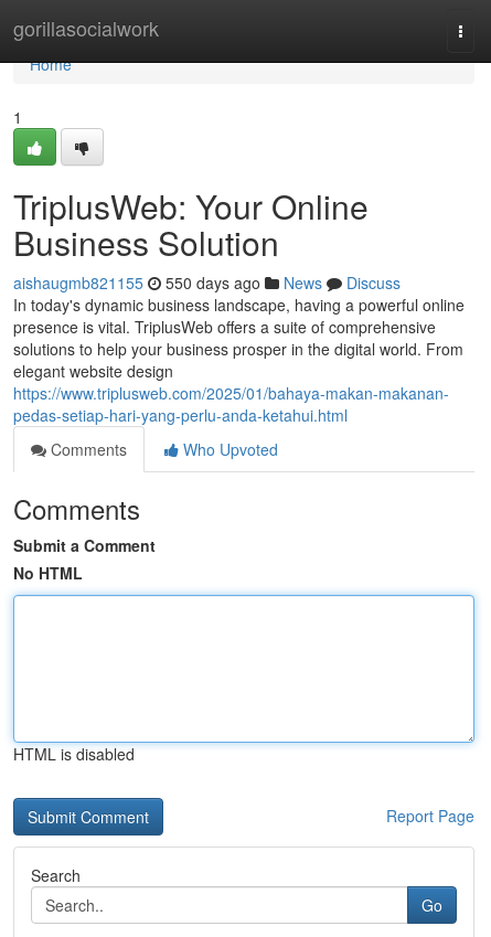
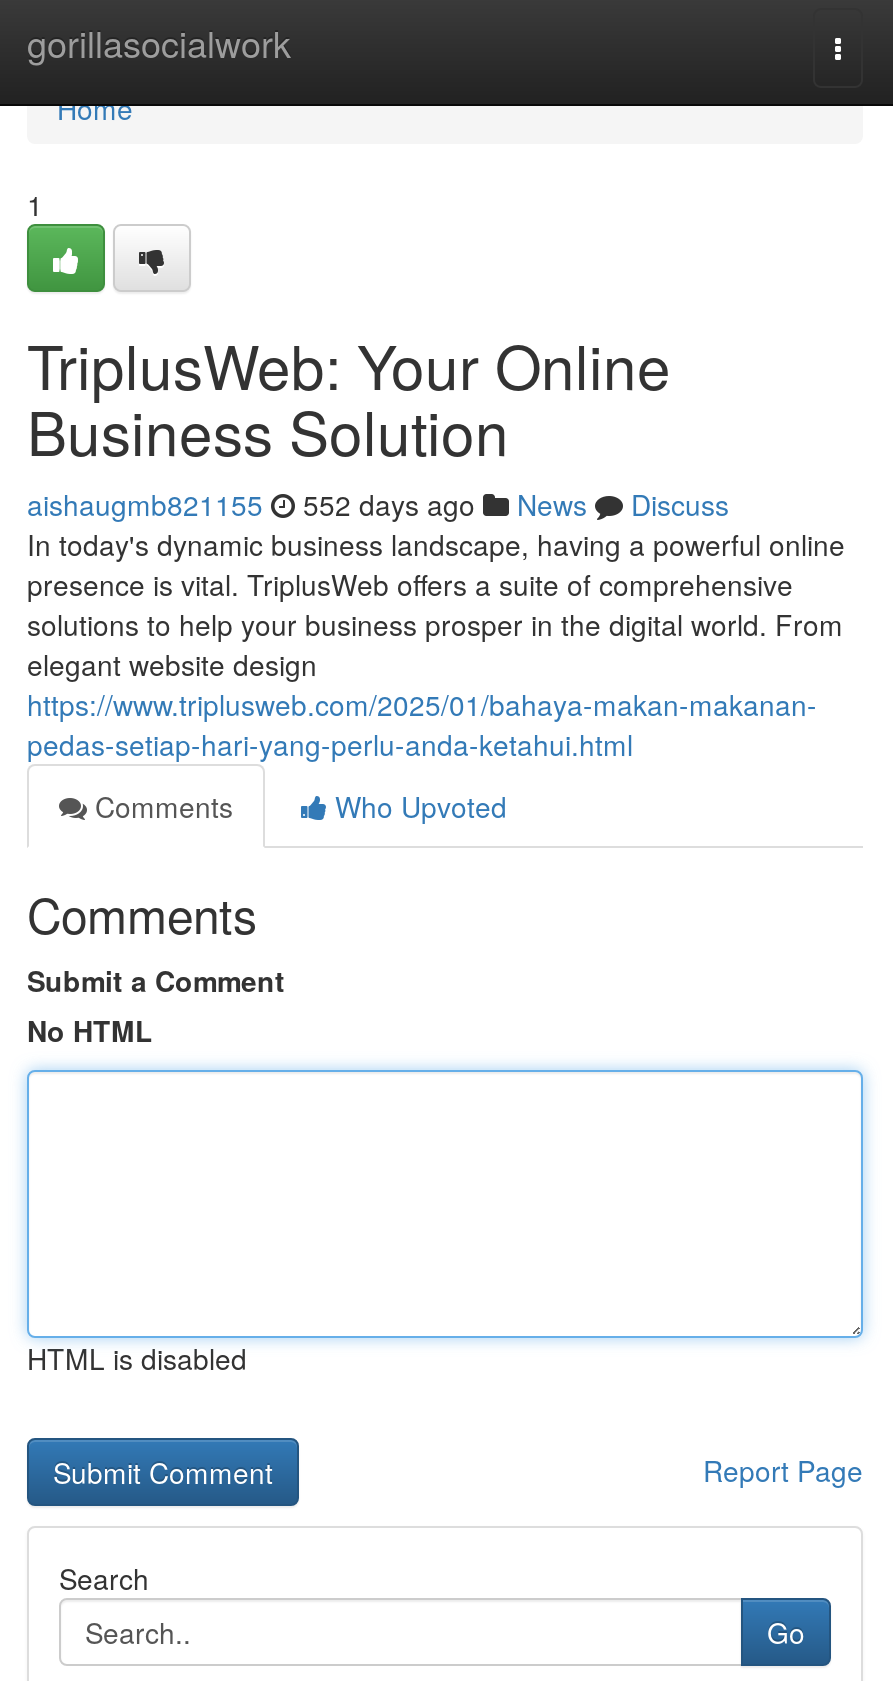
- aishaugmb821155 550 days ago News Discuss
+ aishaugmb821155 552 days ago News Discuss
